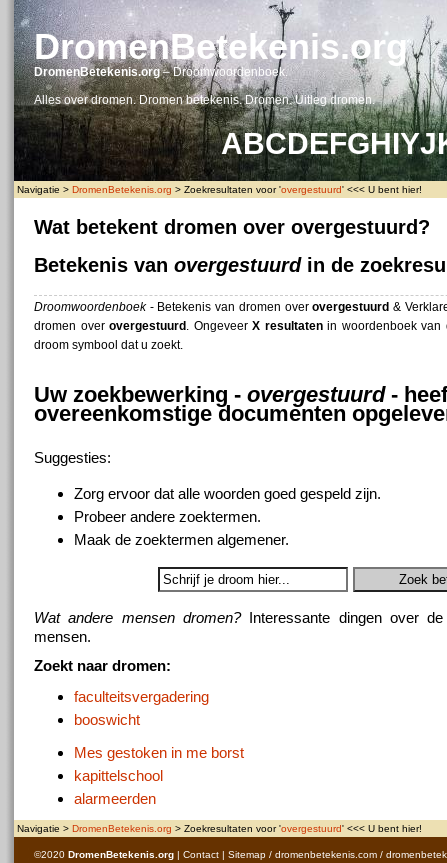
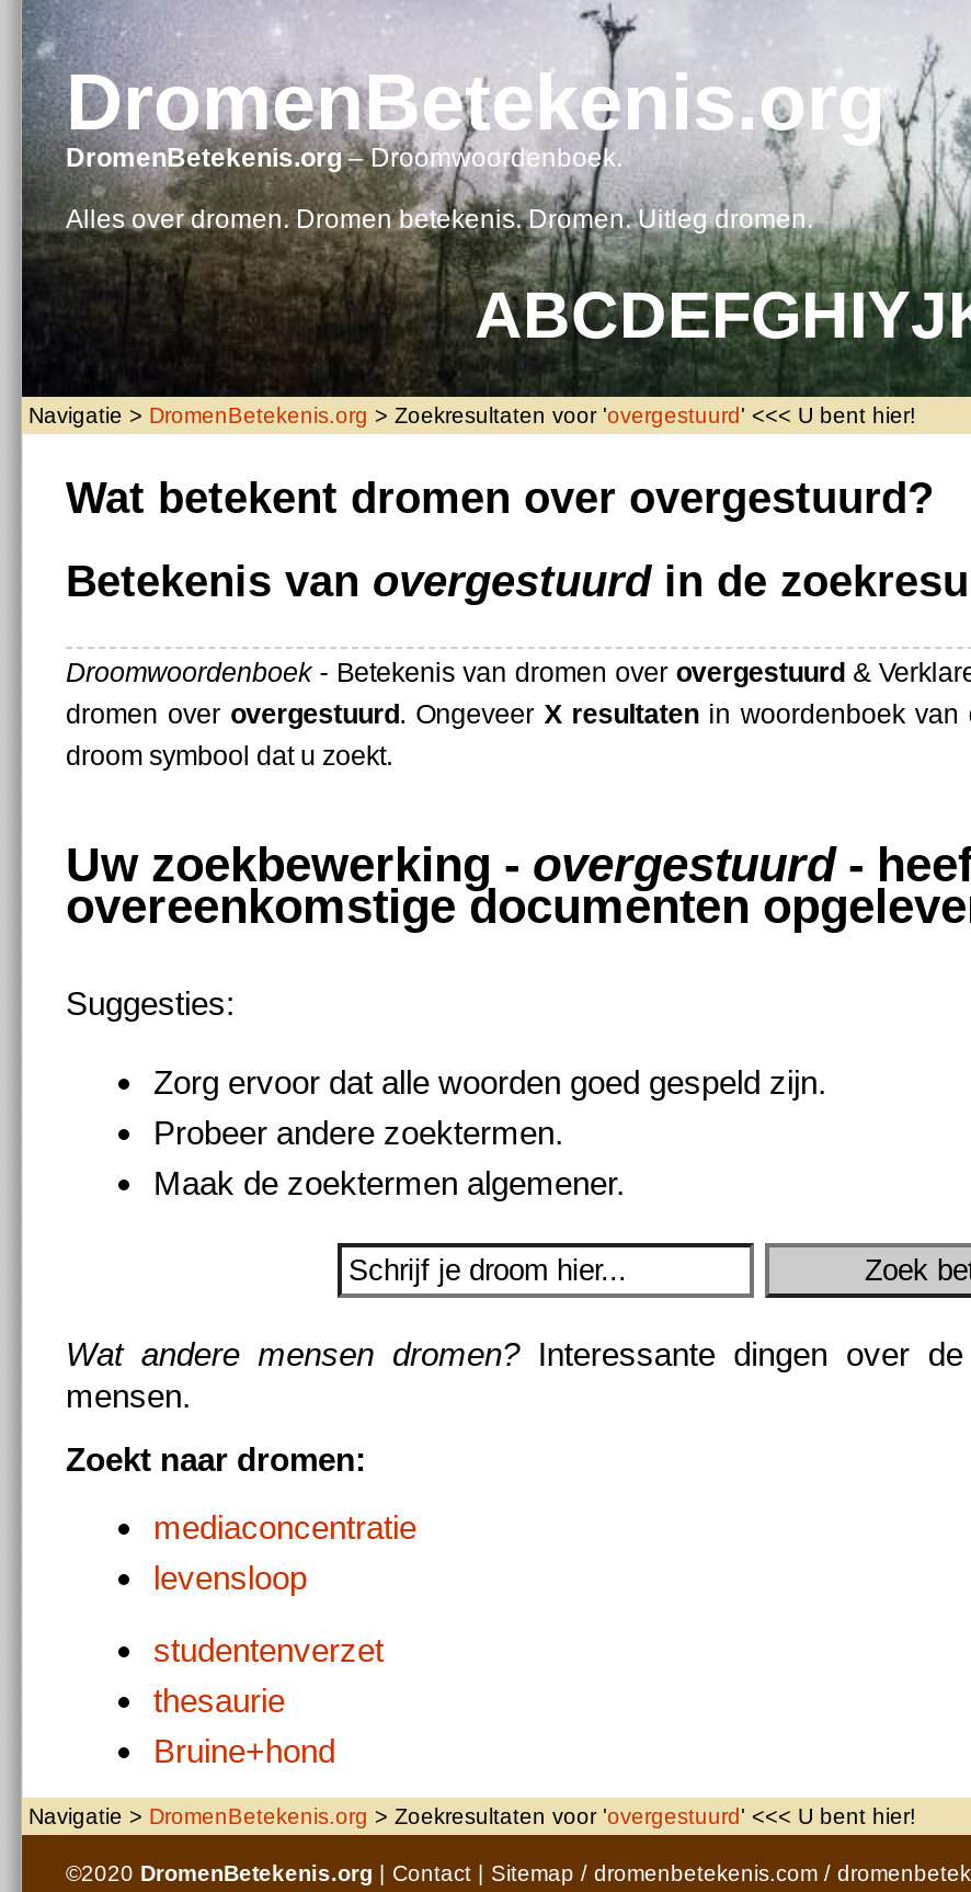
- faculteitsvergadering
- booswicht
+ mediaconcentratie
+ levensloop

- Mes gestoken in me borst
- kapittelschool
- alarmeerden
+ studentenverzet
+ thesaurie
+ Bruine+hond
